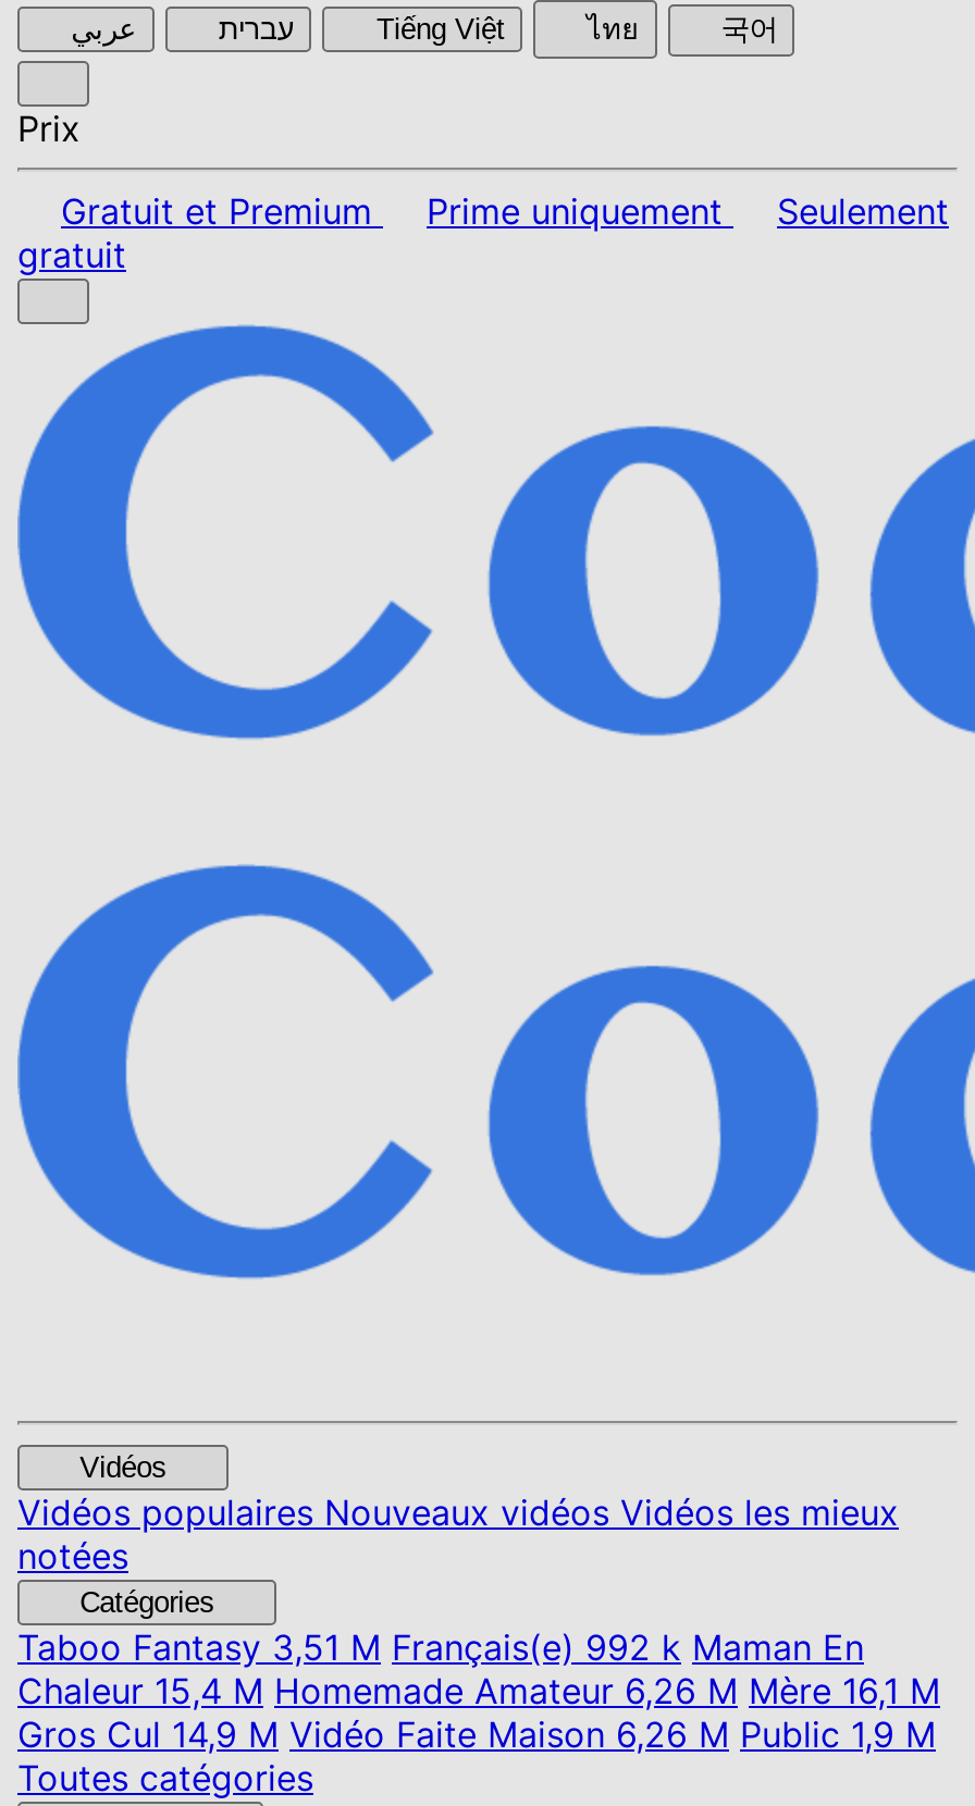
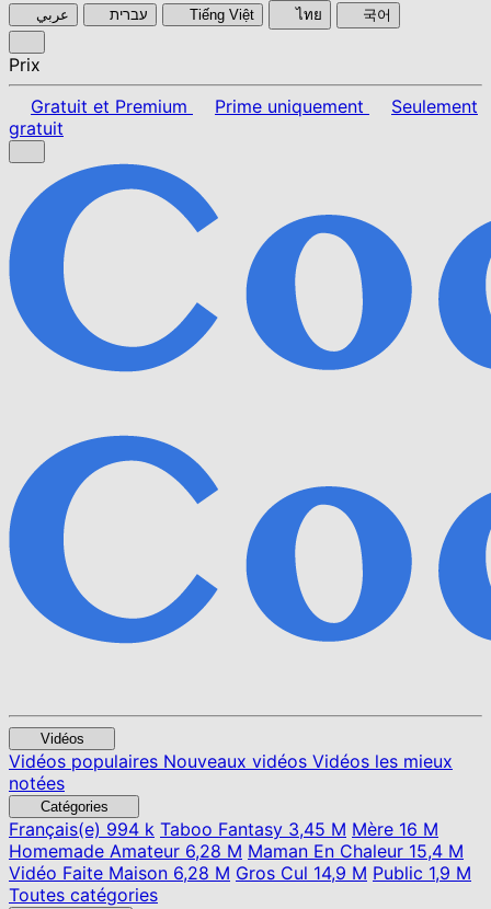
- Taboo Fantasy3,51 M Français(e) 992 k Maman En
- Chaleur 15,4 M Homemade Amateur 6,26 M Mère 16,1 M
- Gros Cul 14,9 M Vidéo Faite Maison 6,26 M Public 1,9 M
+ Français(e)994 k Taboo Fantasy 3,45 M Mère 16 M
+ Homemade Amateur 6,28 M Maman En Chaleur 15,4 M
+ Vidéo Faite Maison 6,28 M Gros Cul 14,9 M Public 1,9 M
